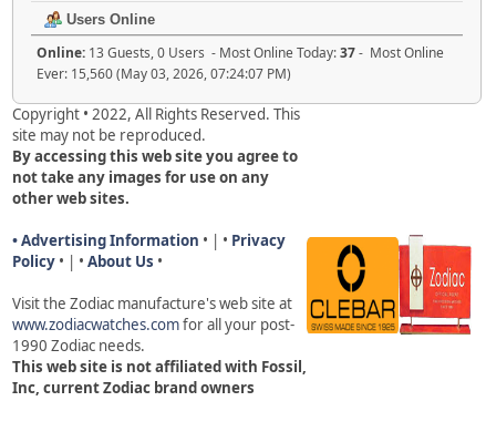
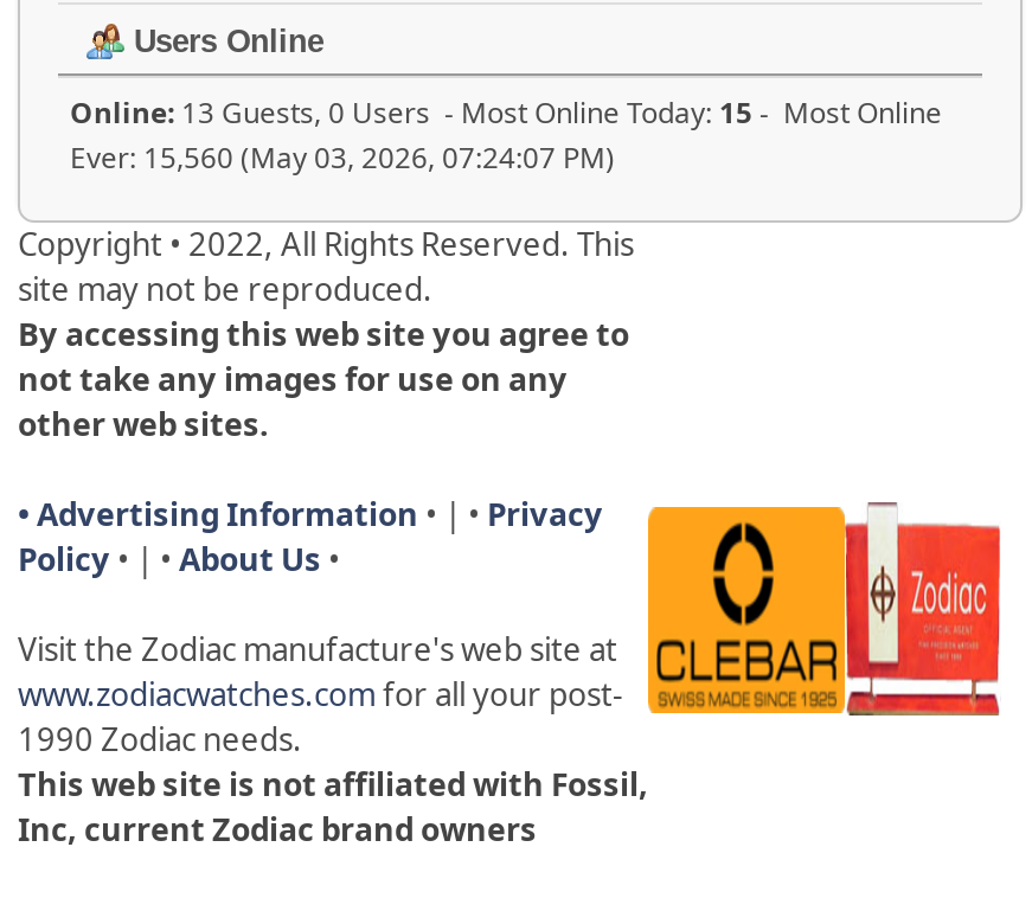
- Online: 13 Guests, 0 Users - Most Online Today: 37 - Most Online
+ Online: 13 Guests, 0 Users - Most Online Today: 15 - Most Online
